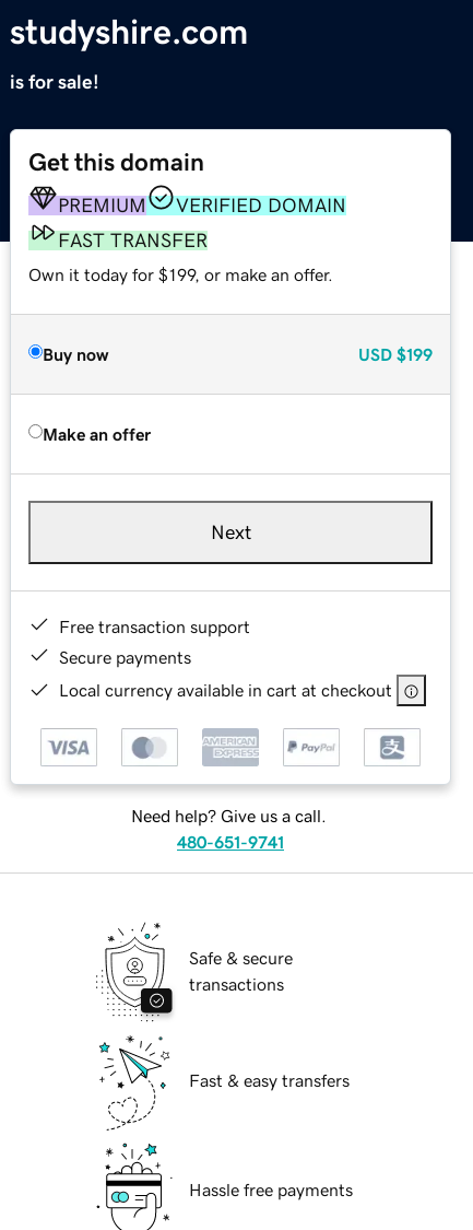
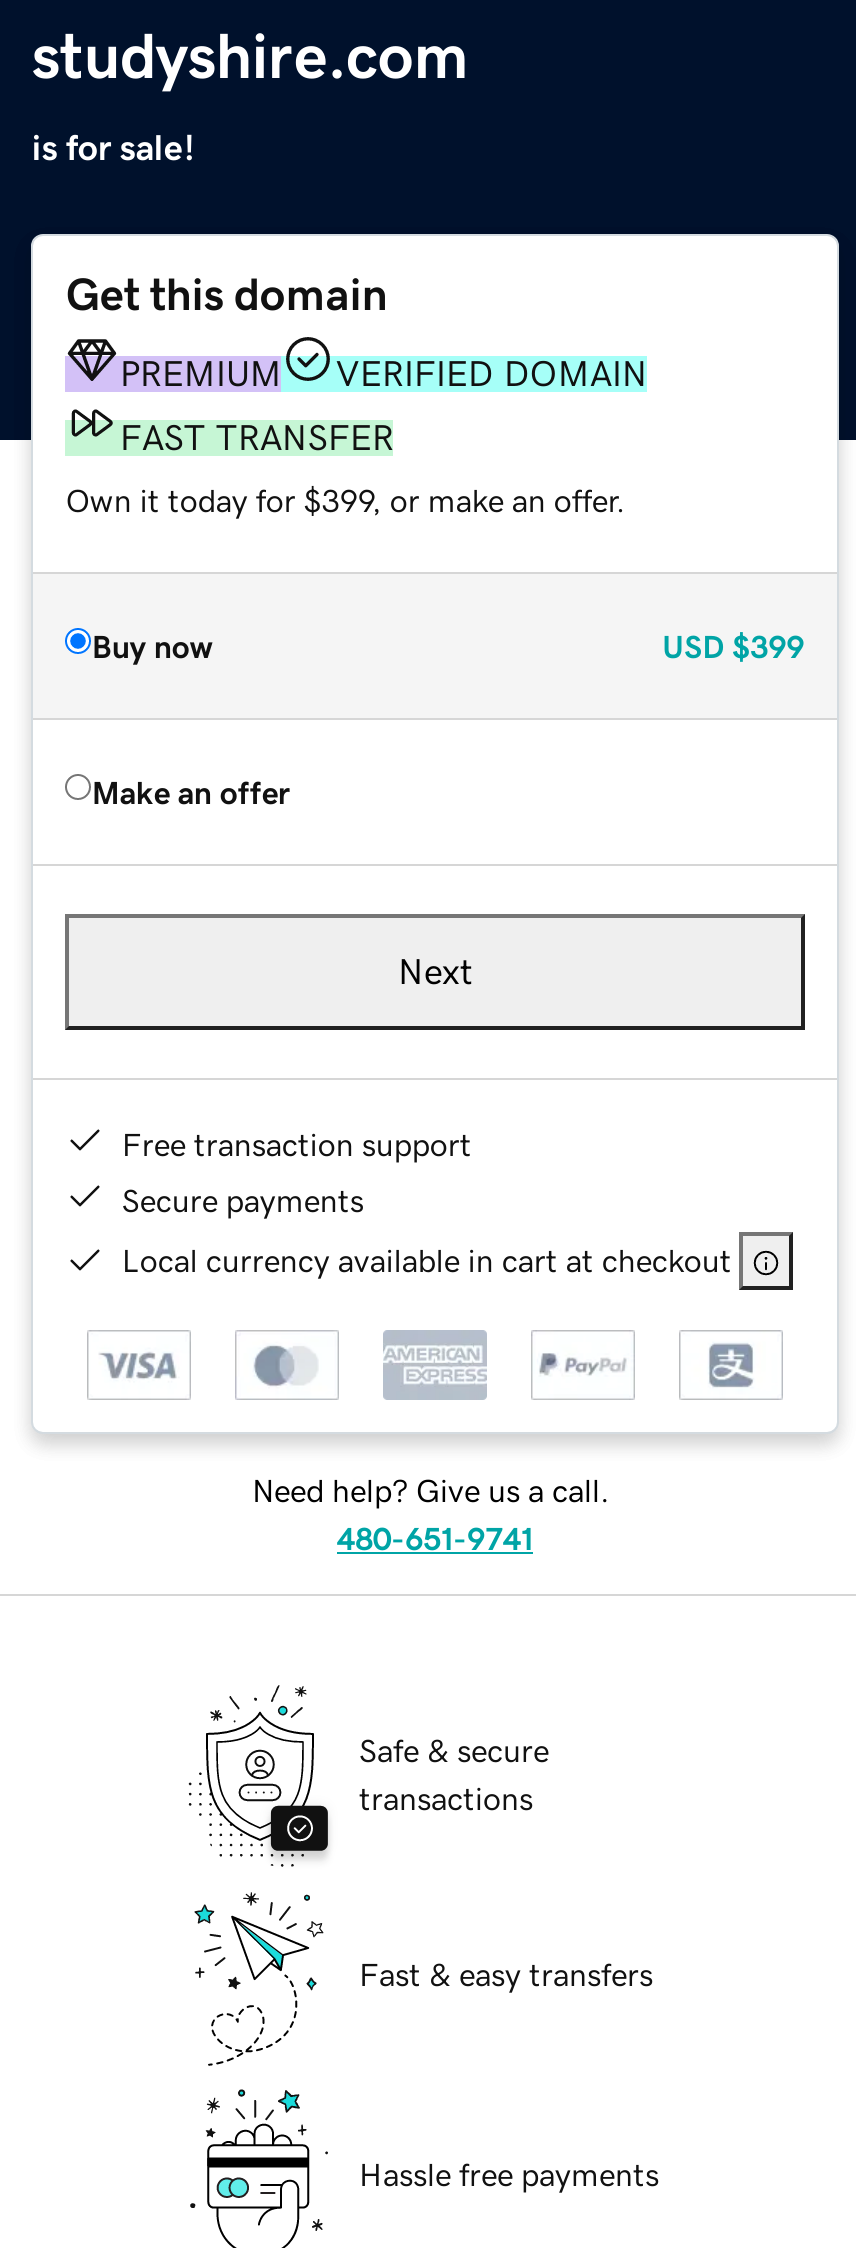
- Own it today for $199, or make an offer.
+ Own it today for $399, or make an offer.

- USD $199
+ USD $399
